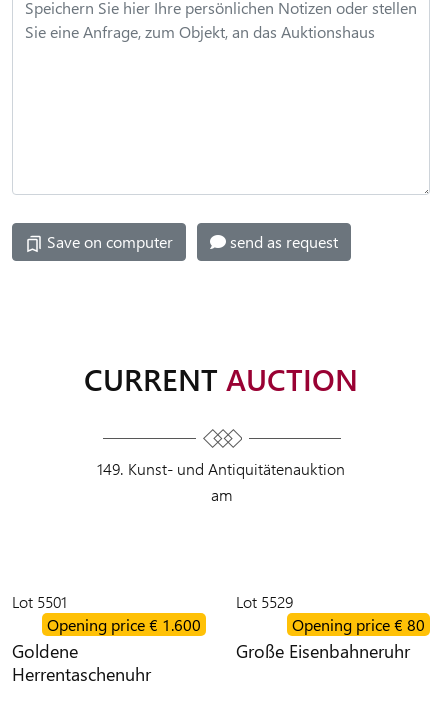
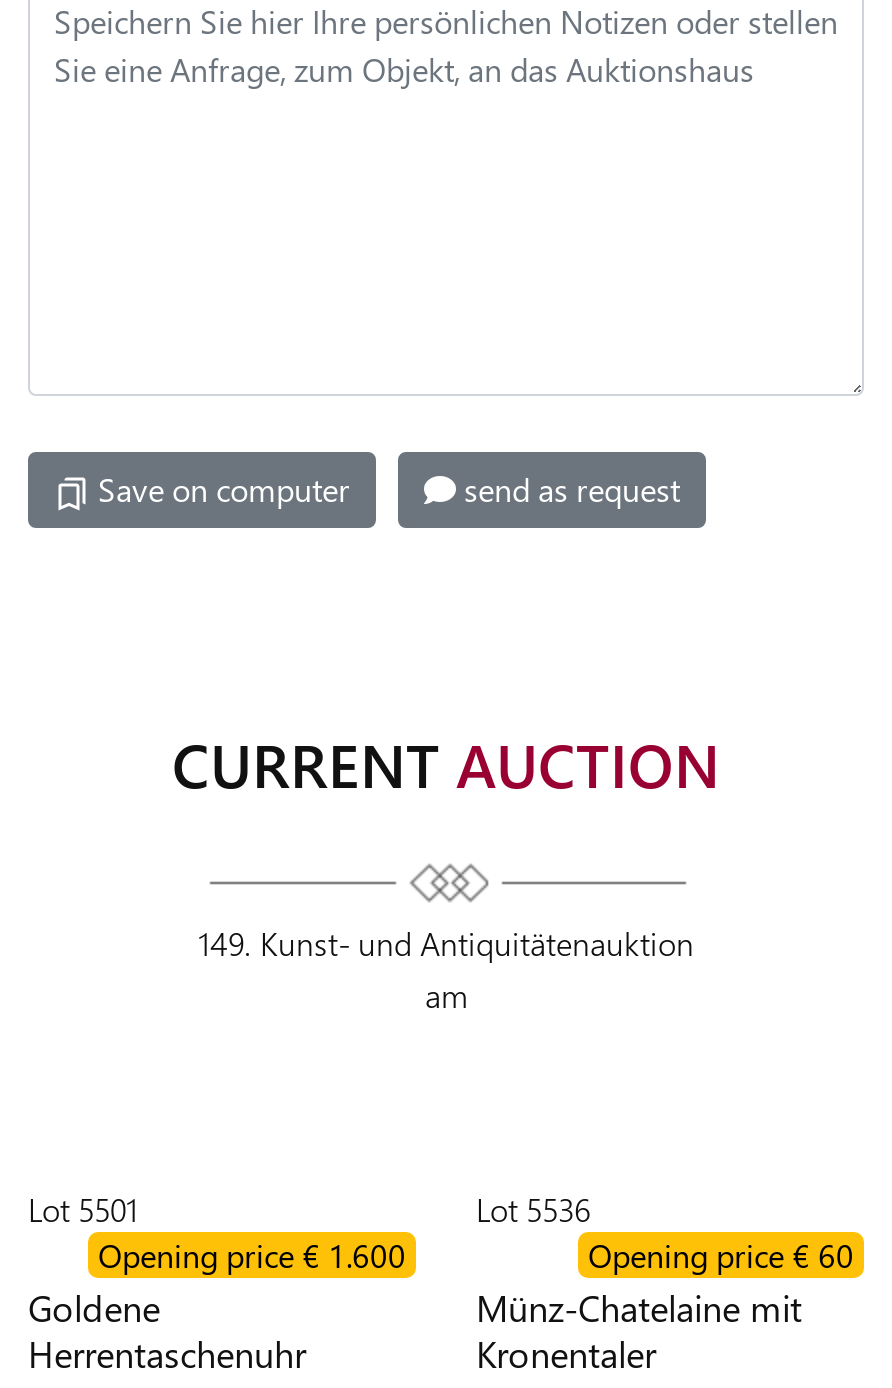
- Lot 5529
- Opening price € 80
- Große Eisenbahneruhr
+ Lot 5536
+ Opening price € 60
+ Münz-Chatelaine mit
+ Kronentaler
